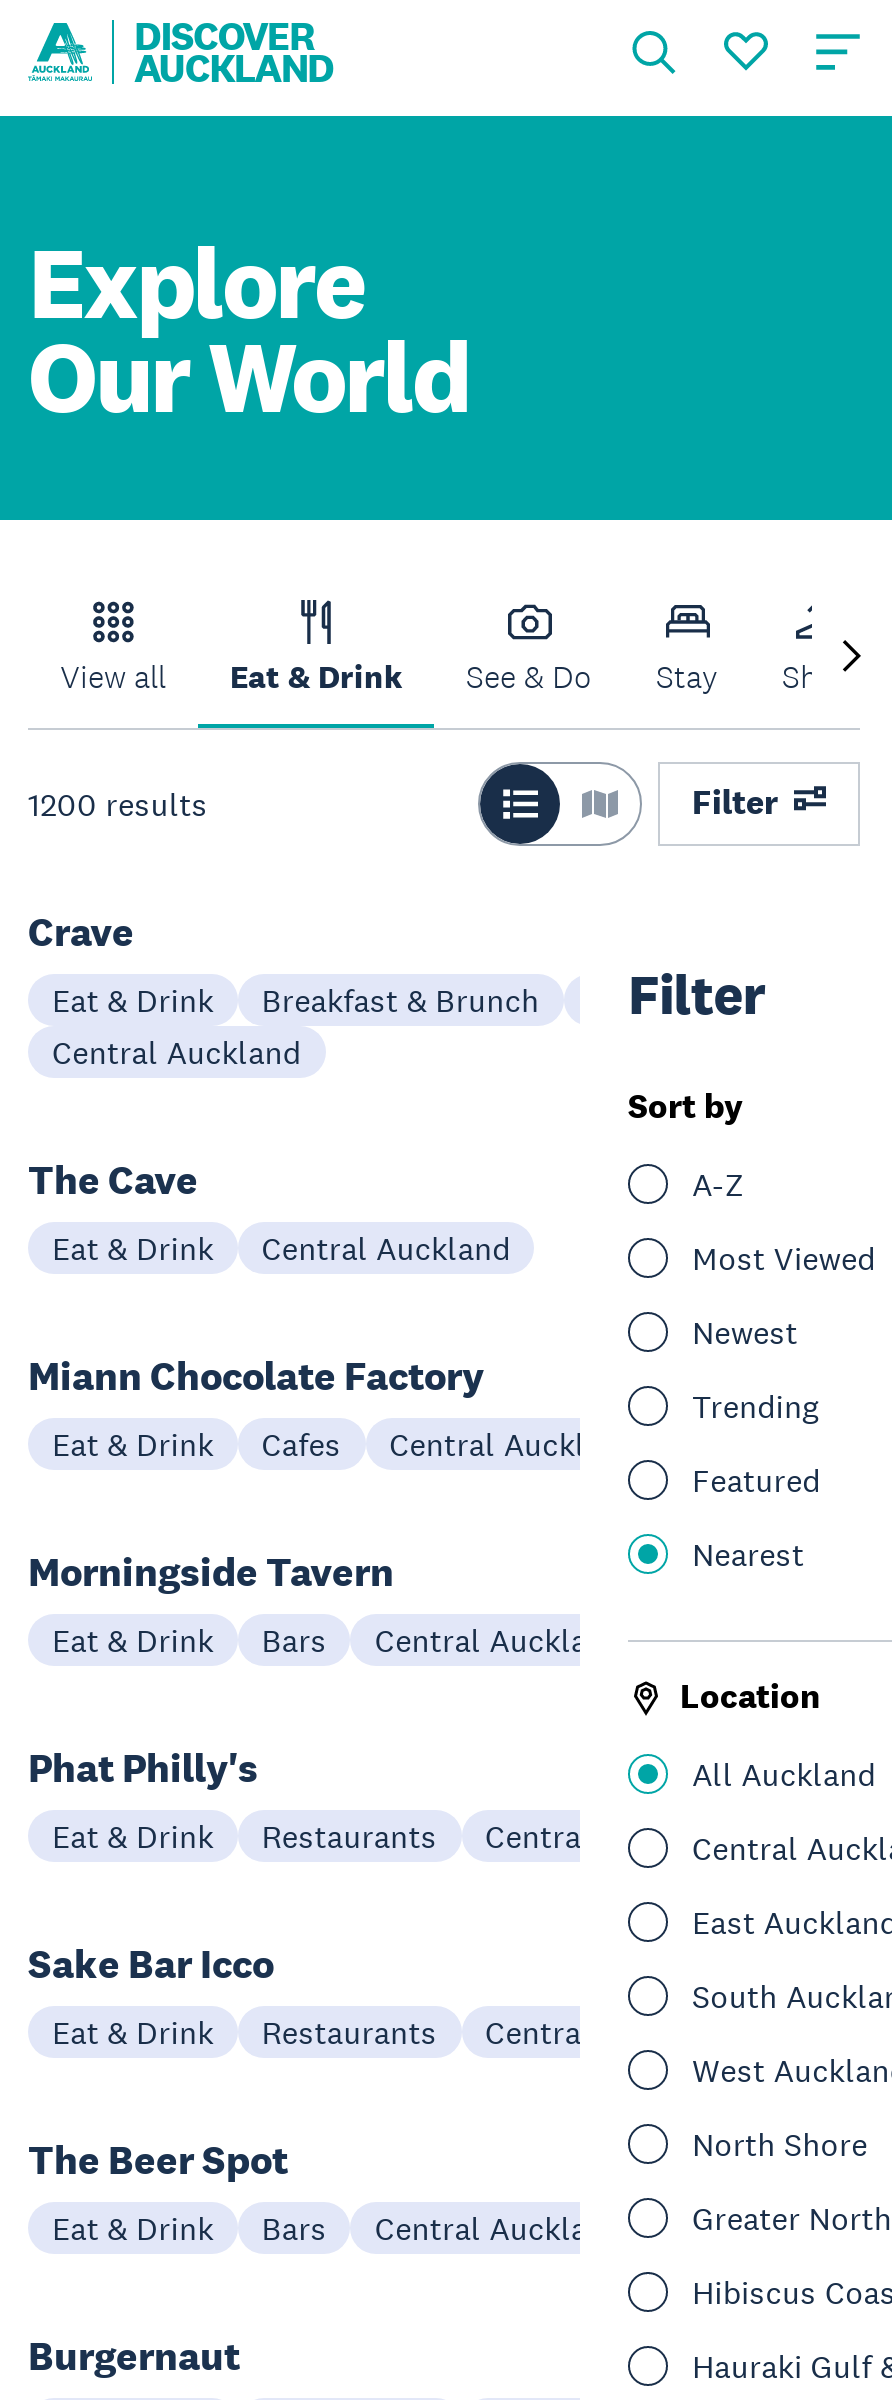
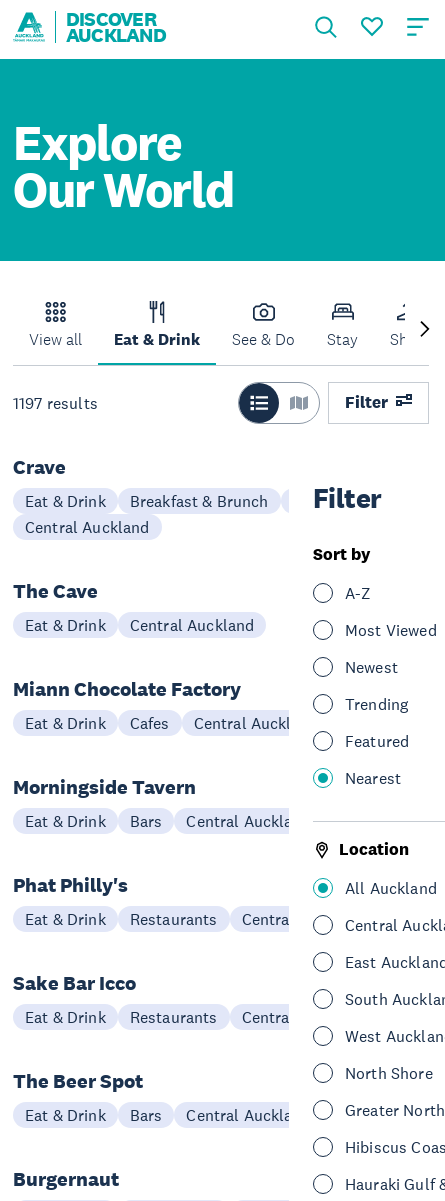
- 1200 results
+ 1197 results
